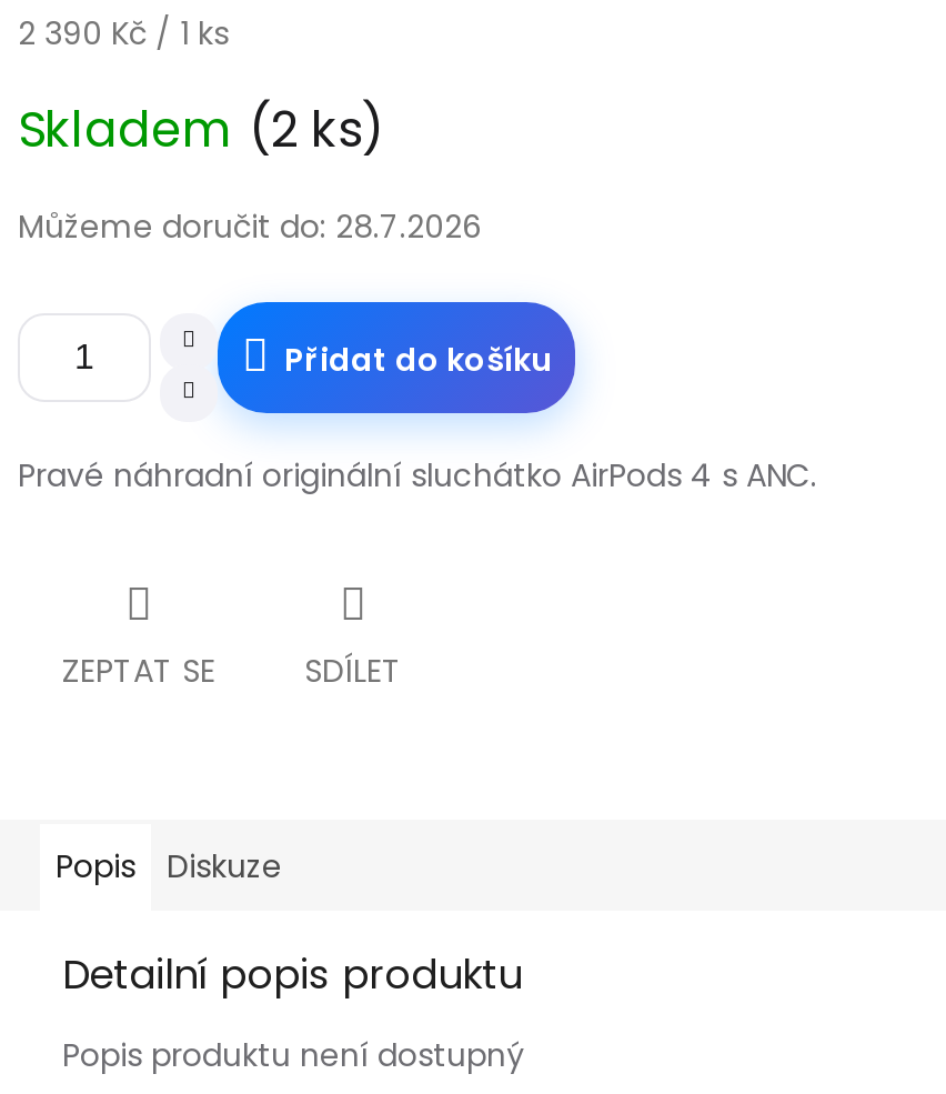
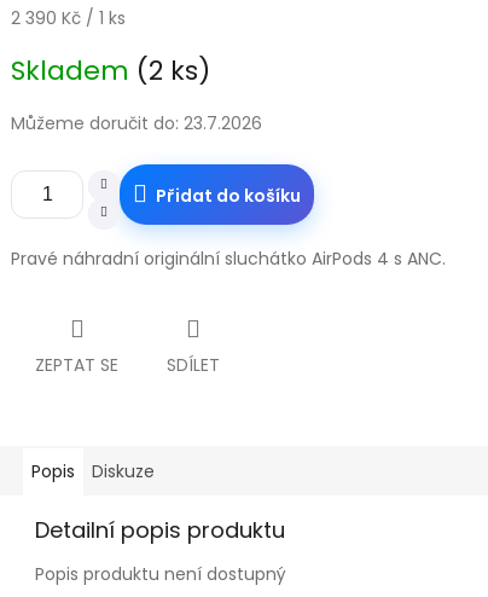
- Můžeme doručit do: 28.7.2026
+ Můžeme doručit do: 23.7.2026
